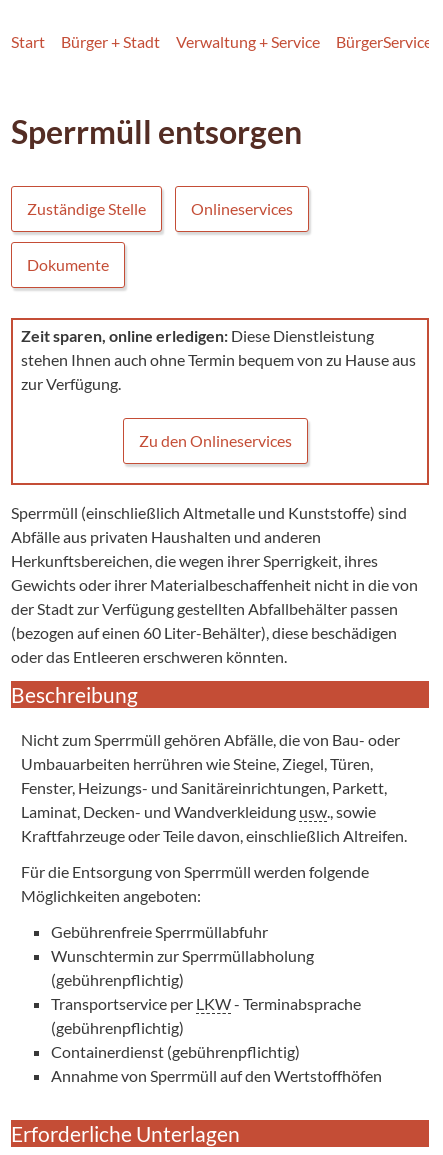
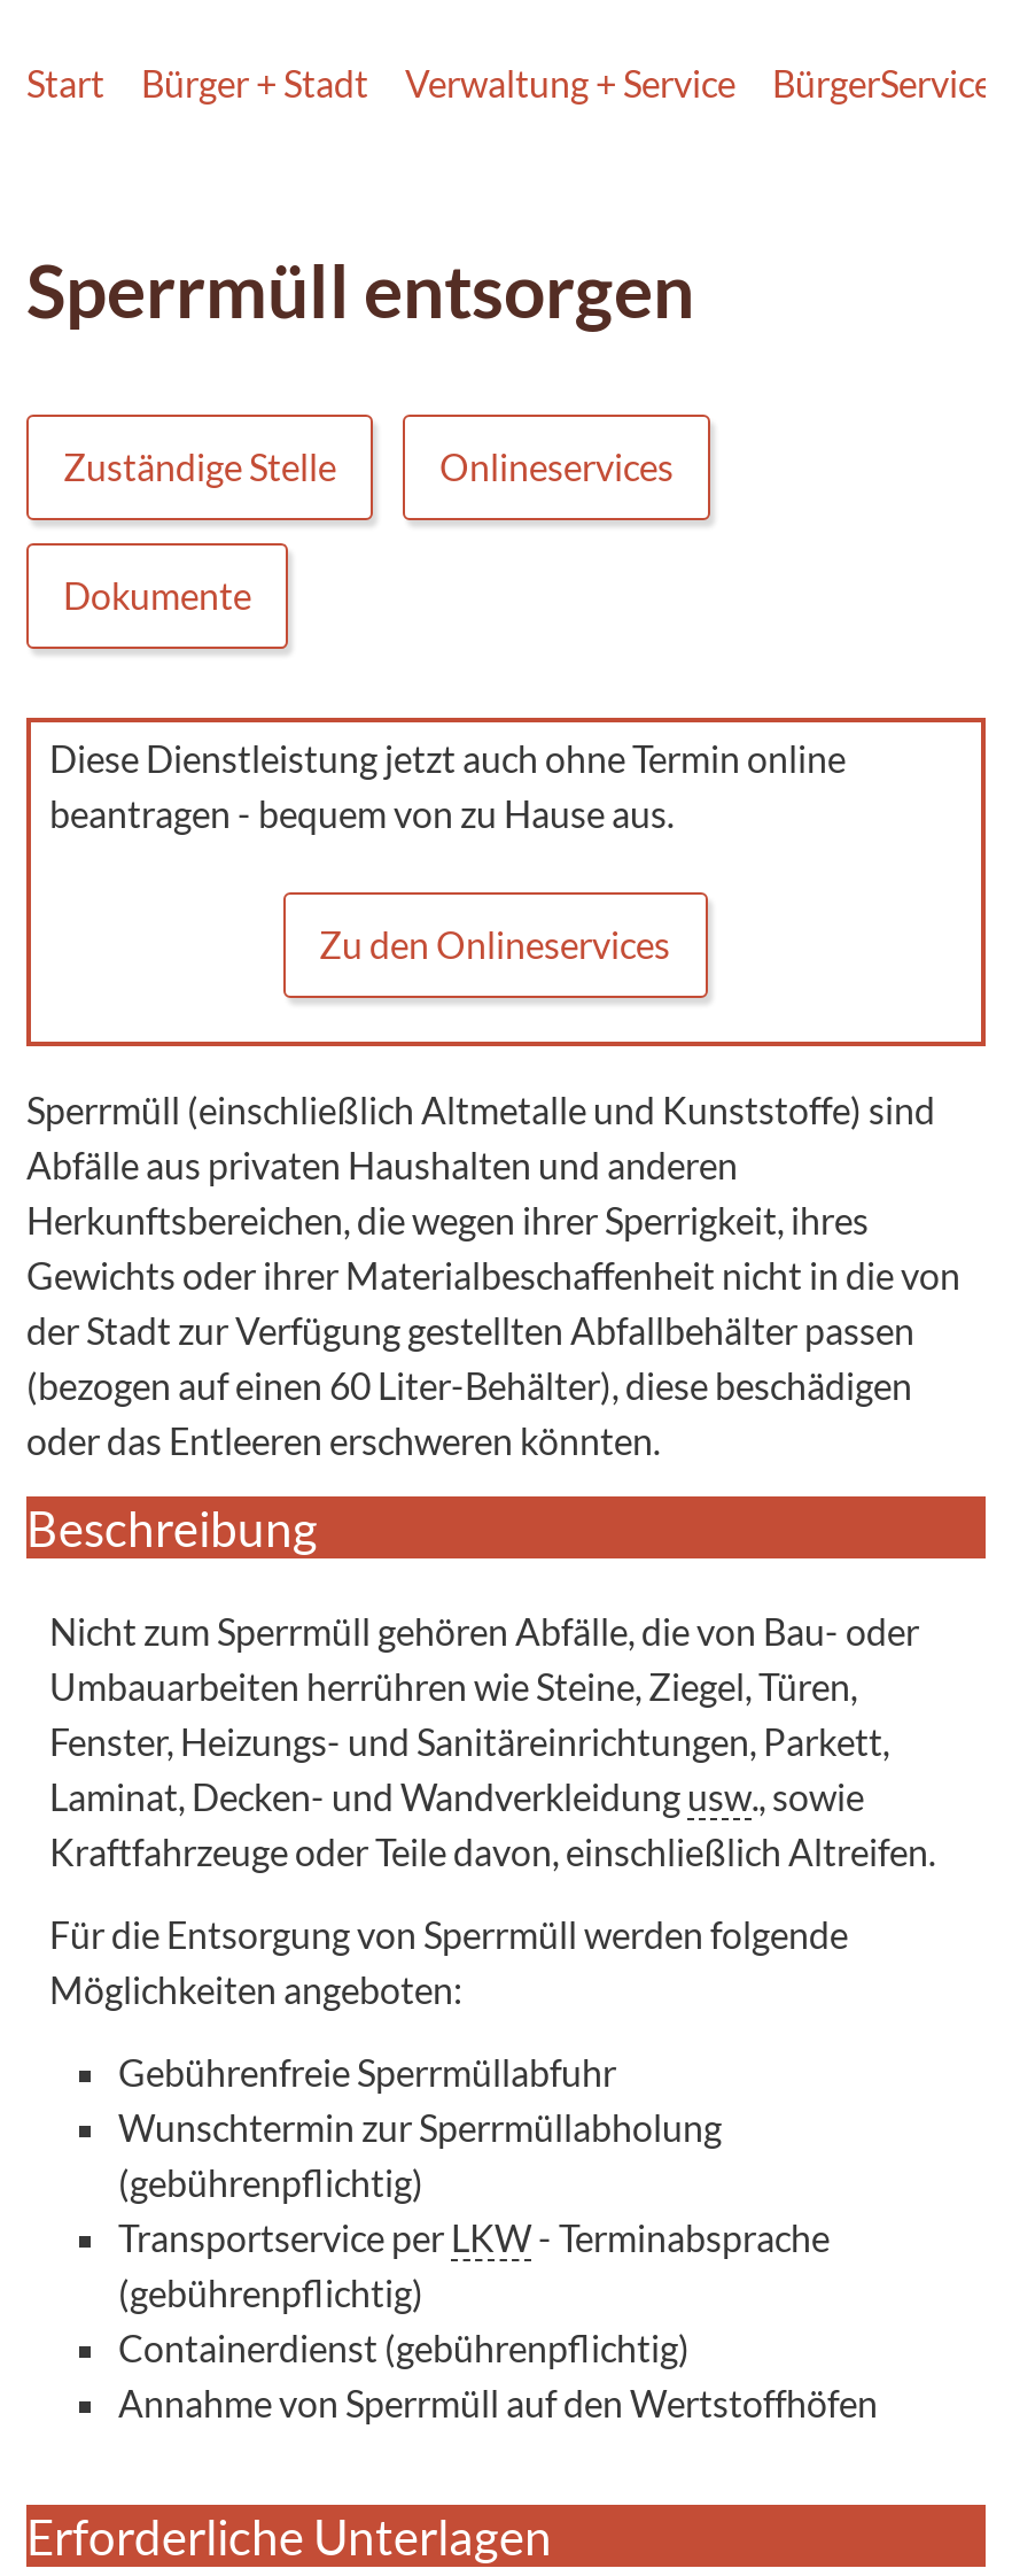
- Zeit sparen, online erledigen: Diese Dienstleistung
- stehen Ihnen auch ohne Termin bequem von zu Hause aus
- zur Verfügung.
+ Diese Dienstleistung jetzt auch ohne Termin online
+ beantragen - bequem von zu Hause aus.
